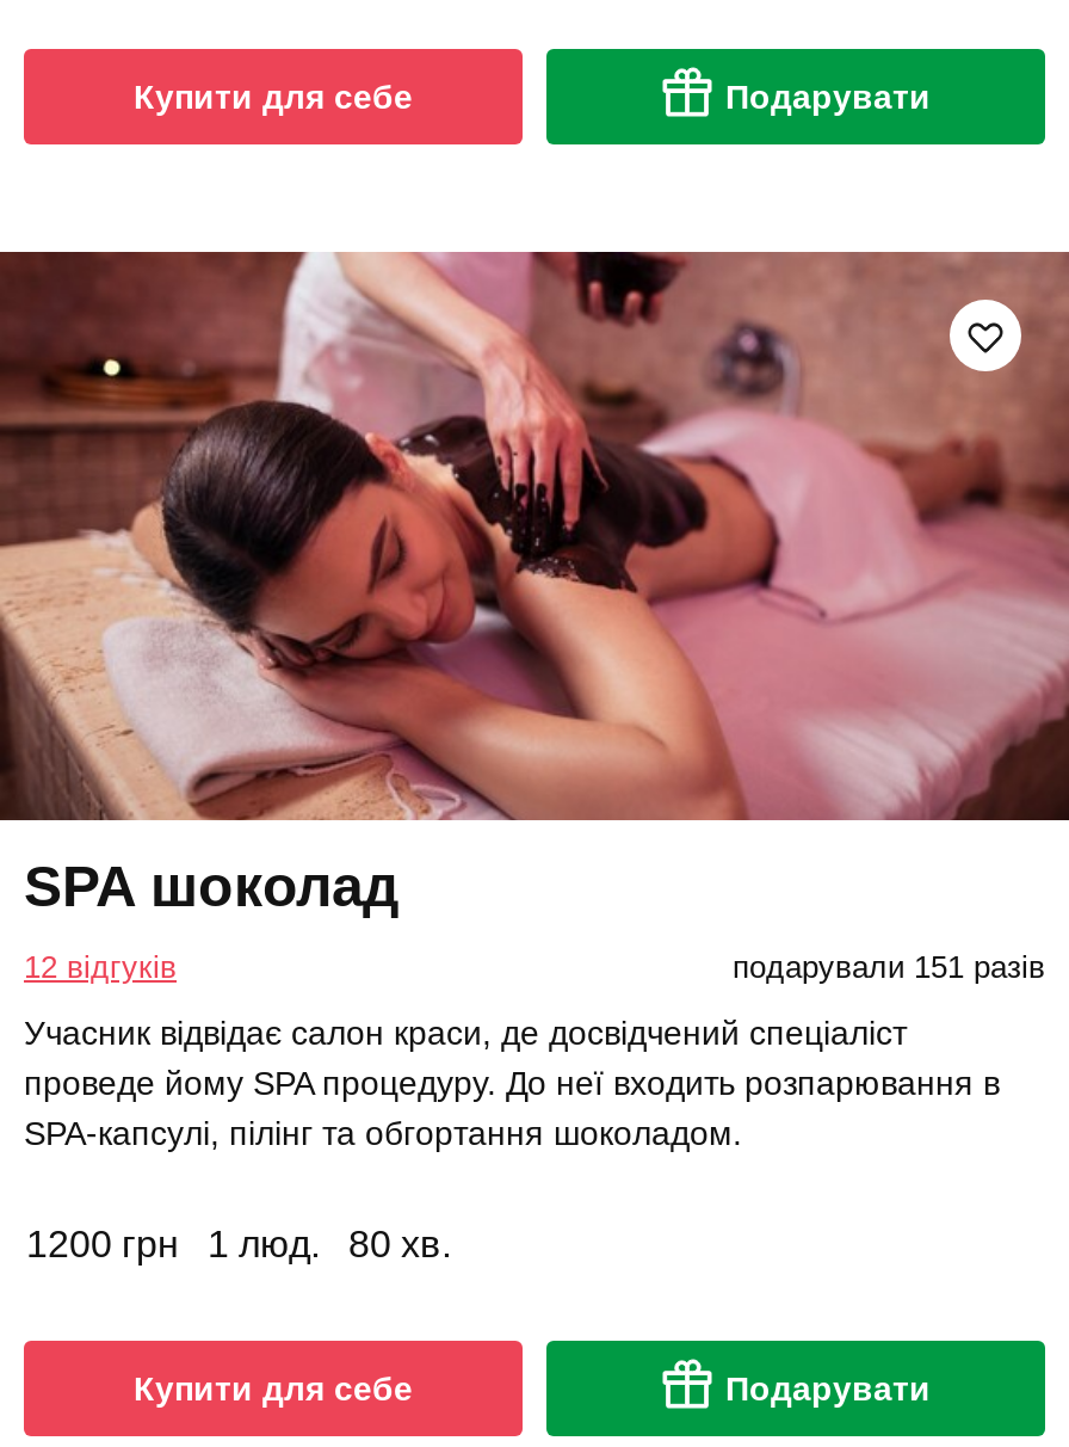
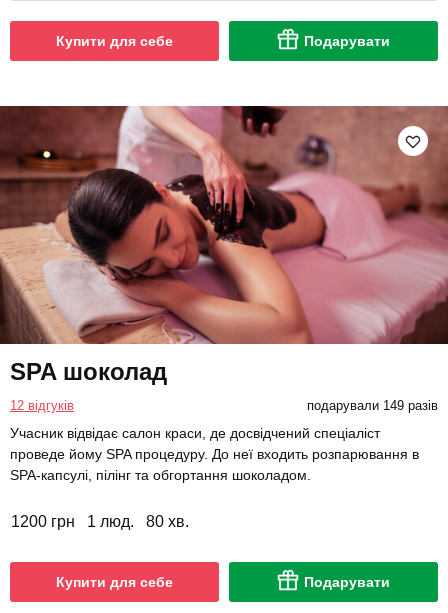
- подарували 151 разів
+ подарували 149 разів
